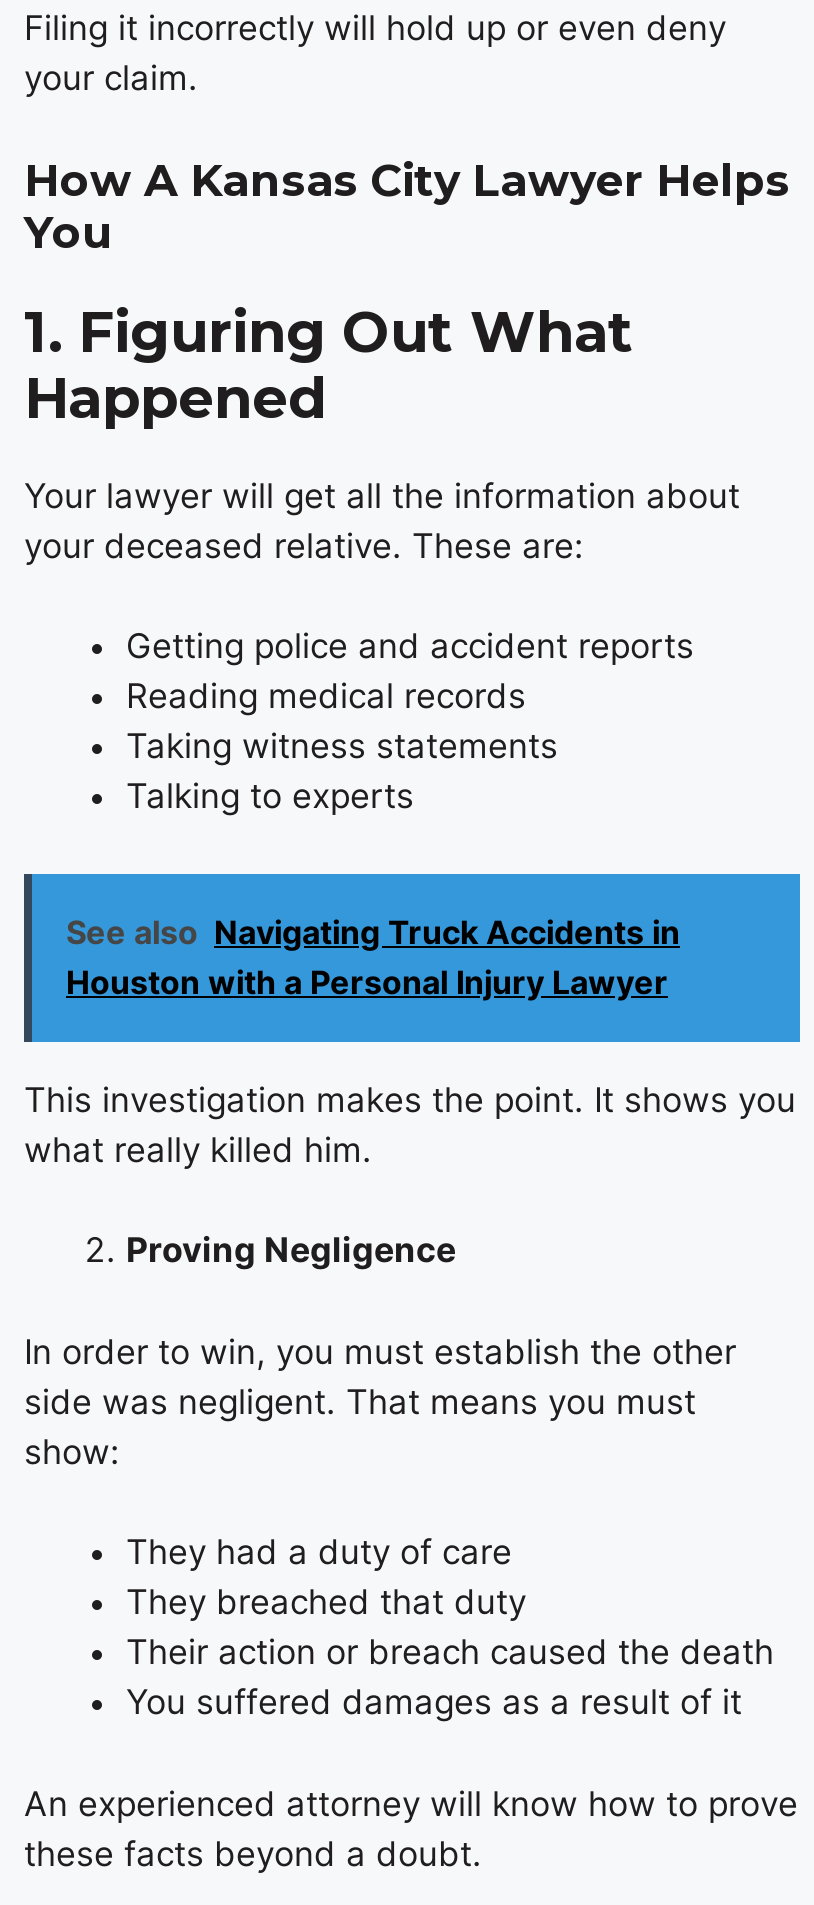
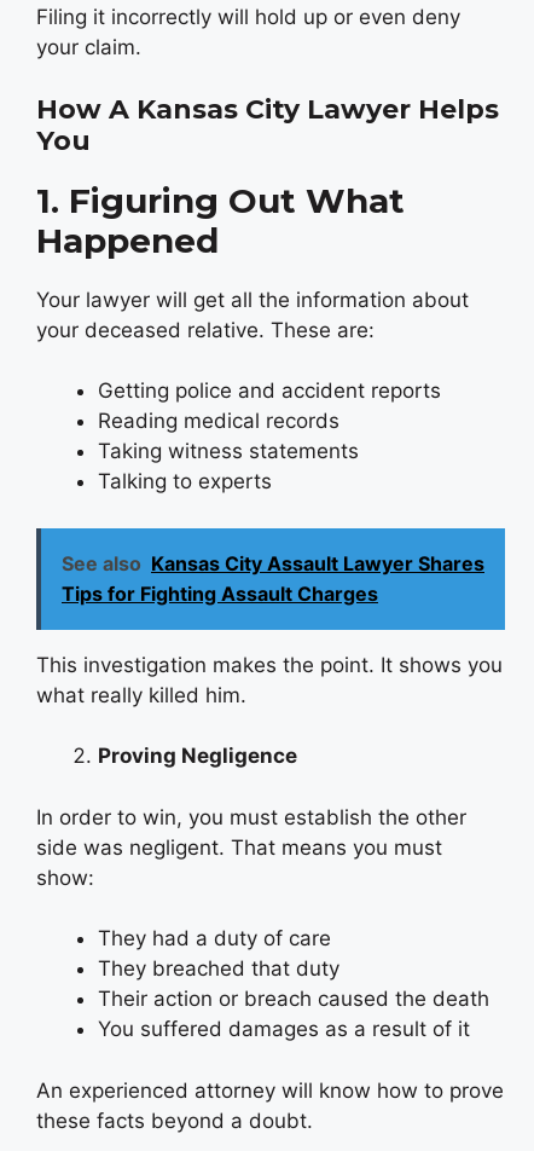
- See also Navigating Truck Accidents in
- Houston with a Personal Injury Lawyer
+ See also Kansas City Assault Lawyer Shares
+ Tips for Fighting Assault Charges
